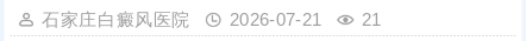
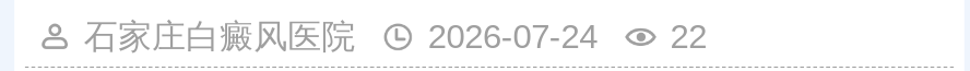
- 2026-07-21
- 21
+ 2026-07-24
+ 22
